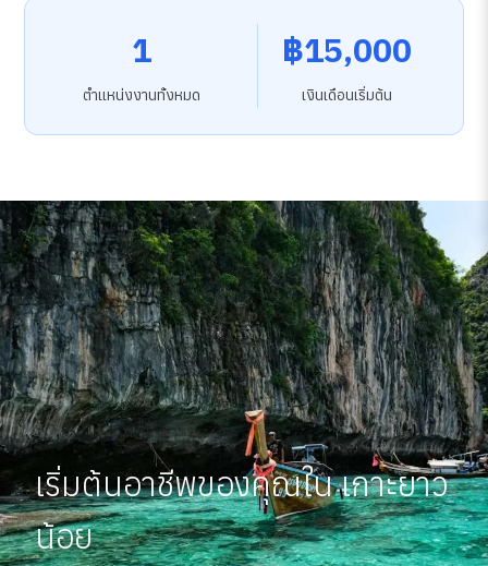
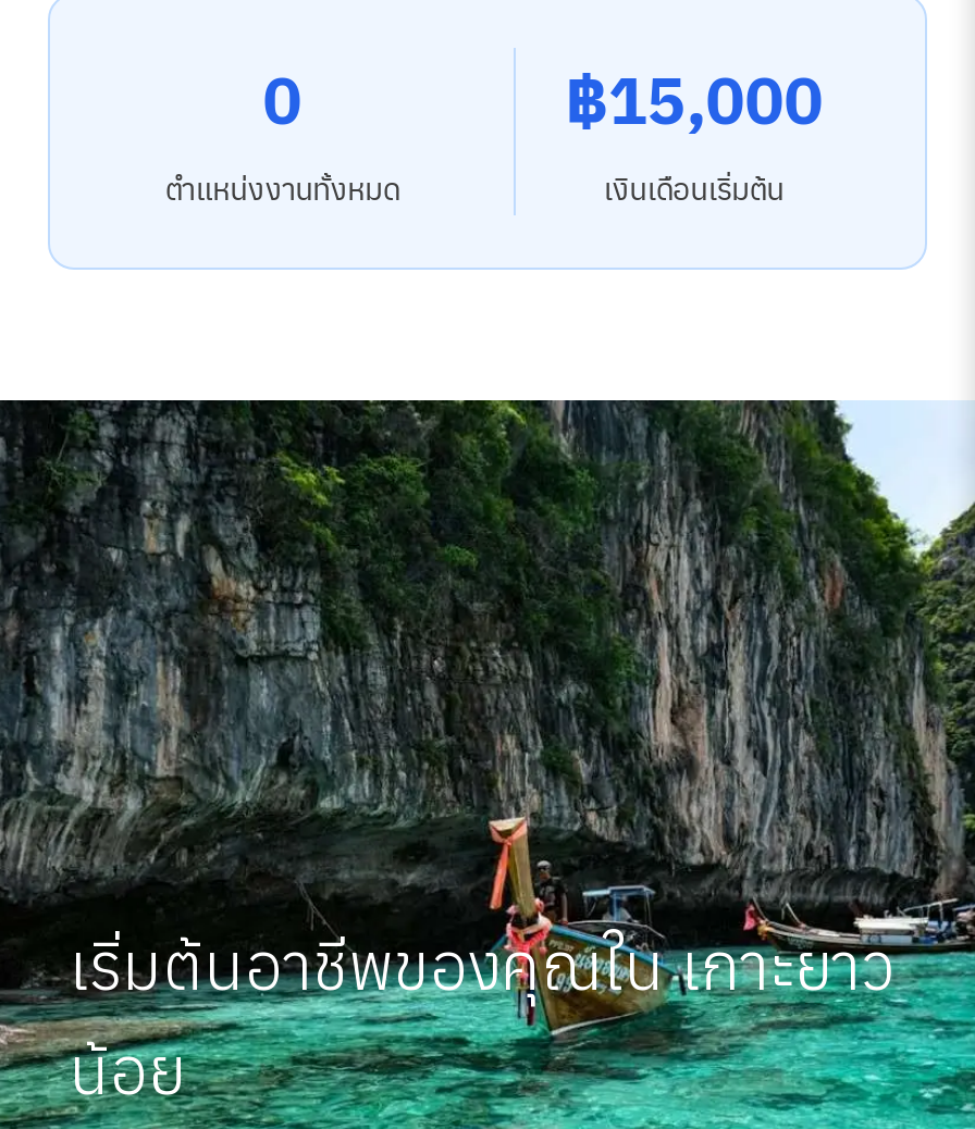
- 1
+ 0
